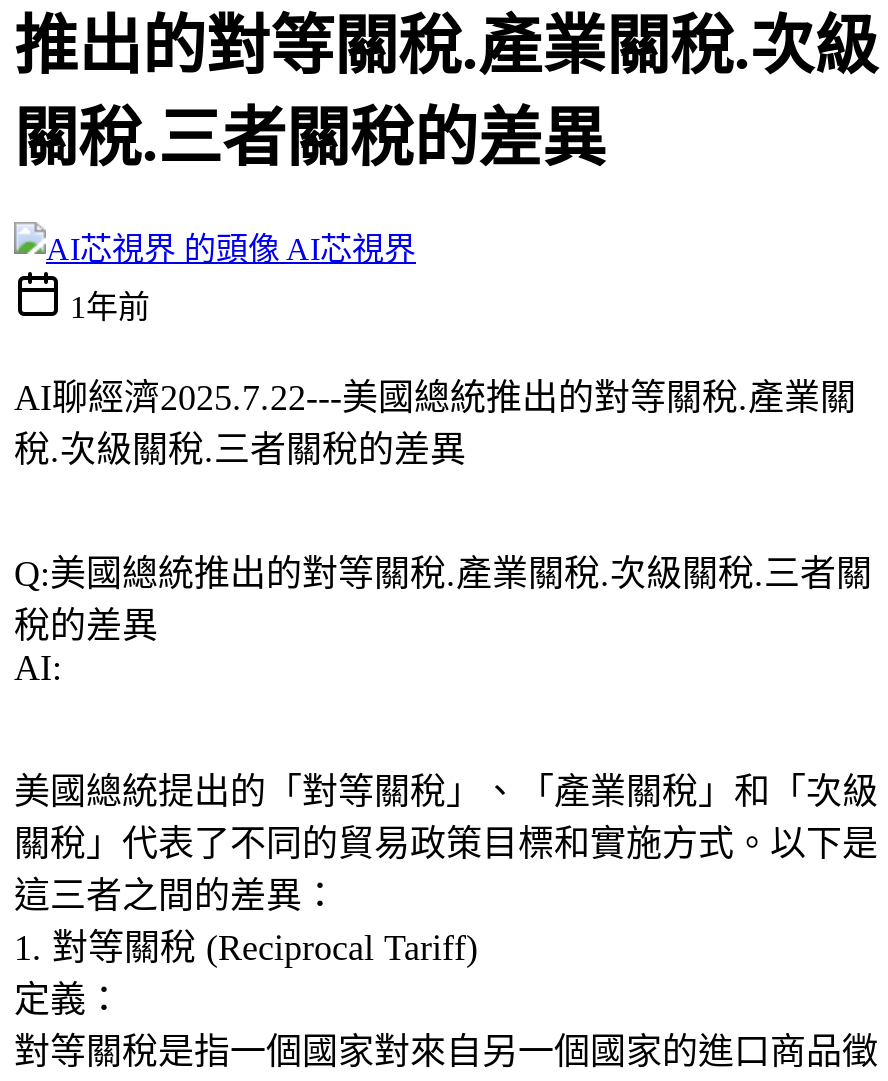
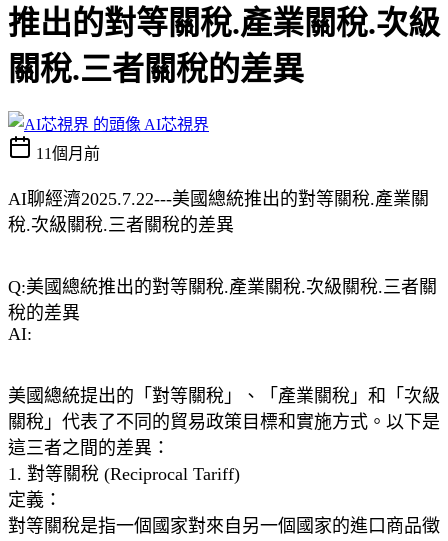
- 1年前
+ 11個月前
